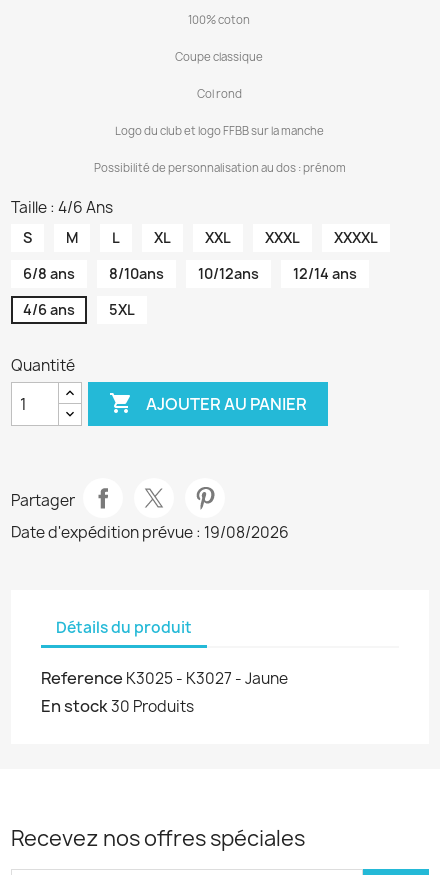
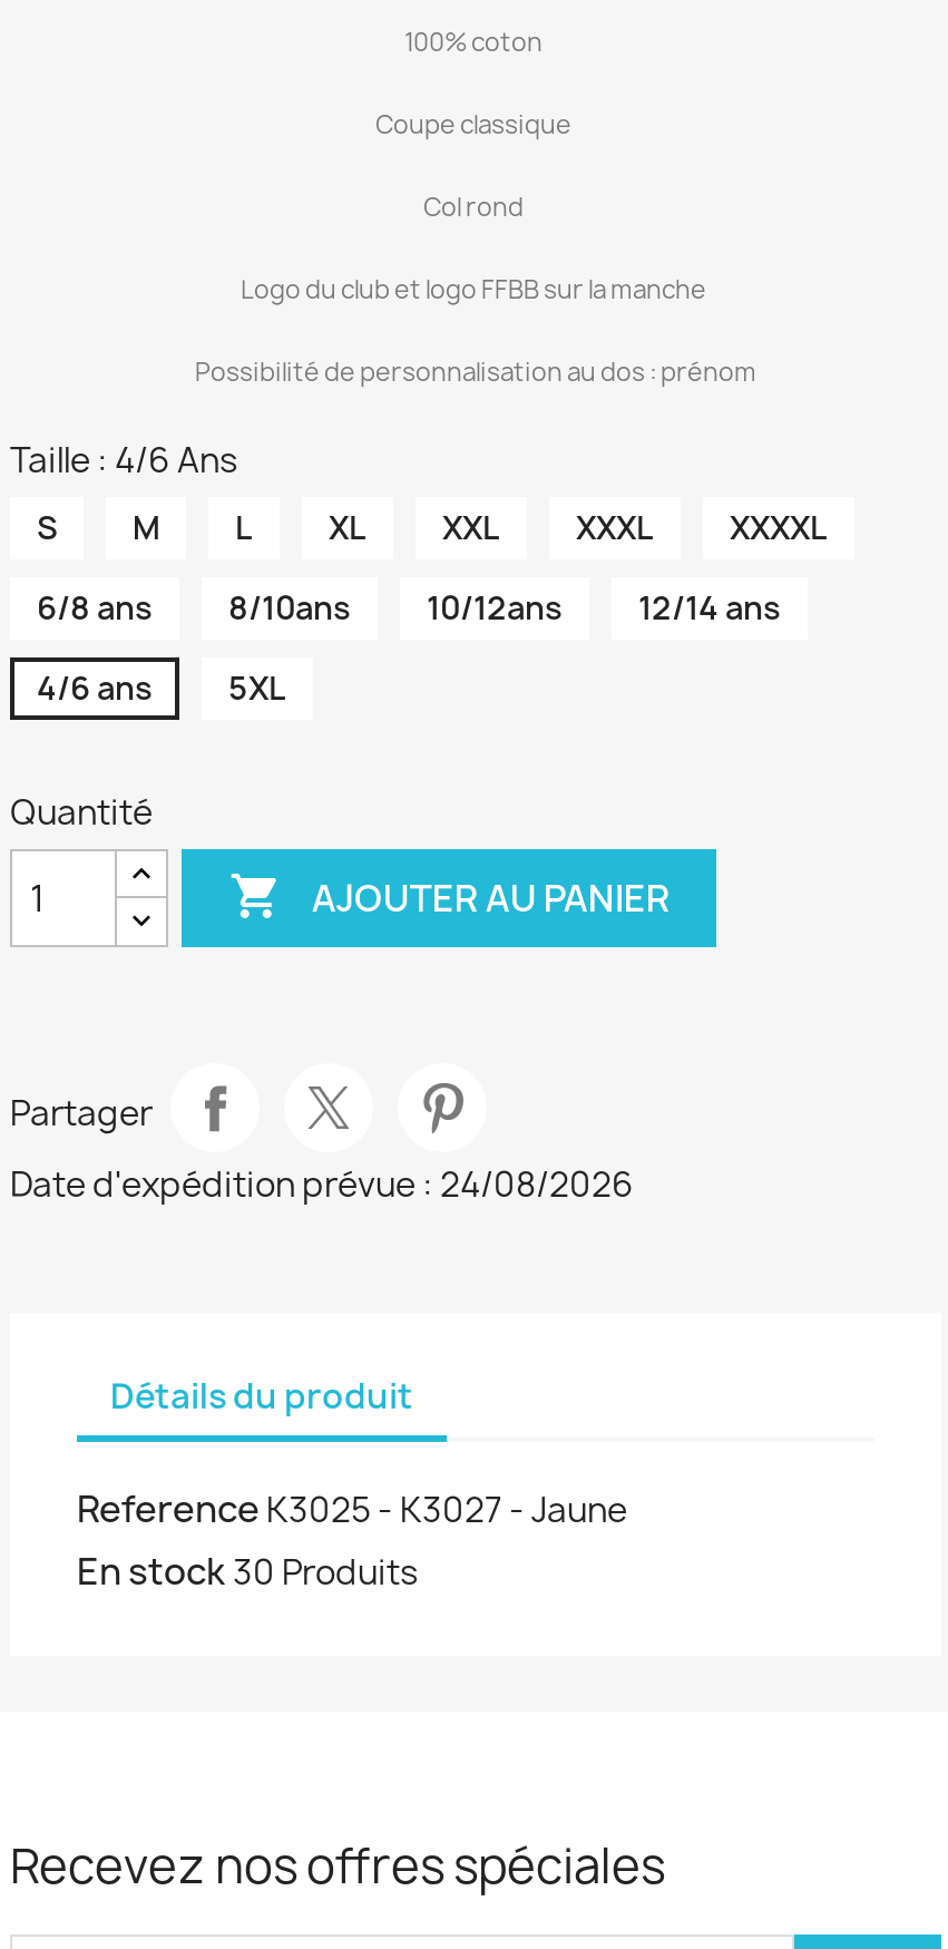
- Date d'expédition prévue : 19/08/2026
+ Date d'expédition prévue : 24/08/2026
